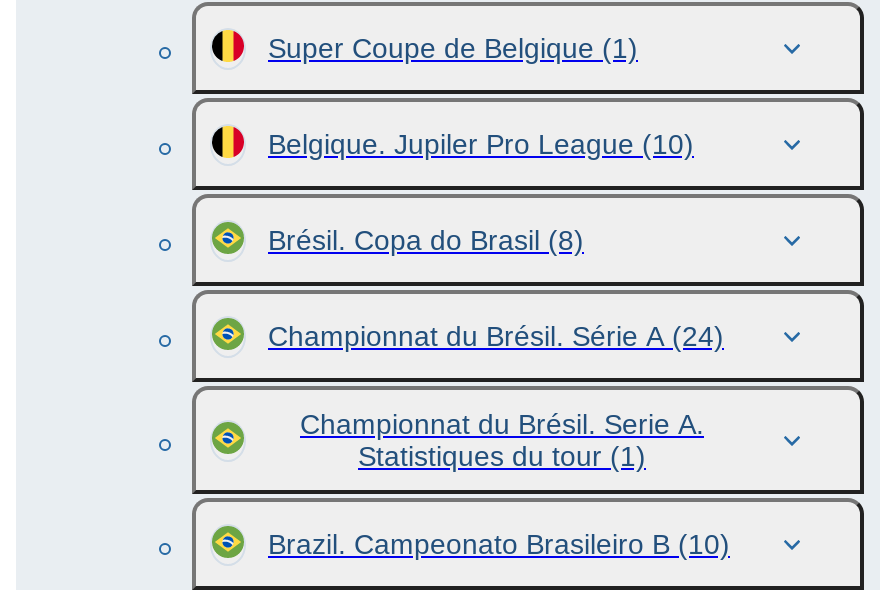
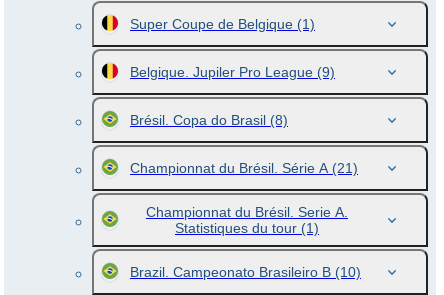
- Belgique. Jupiler Pro League (10)
+ Belgique. Jupiler Pro League (9)

- Championnat du Brésil. Série A (24)
+ Championnat du Brésil. Série A (21)
